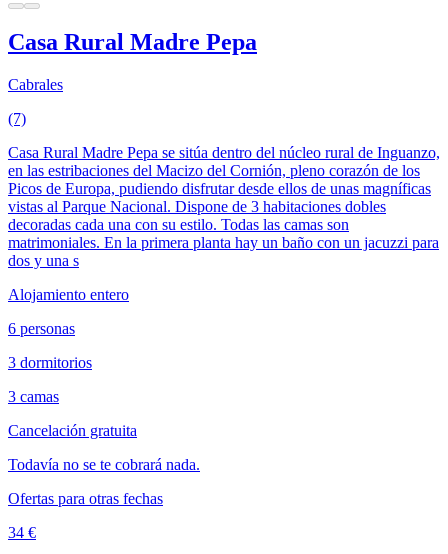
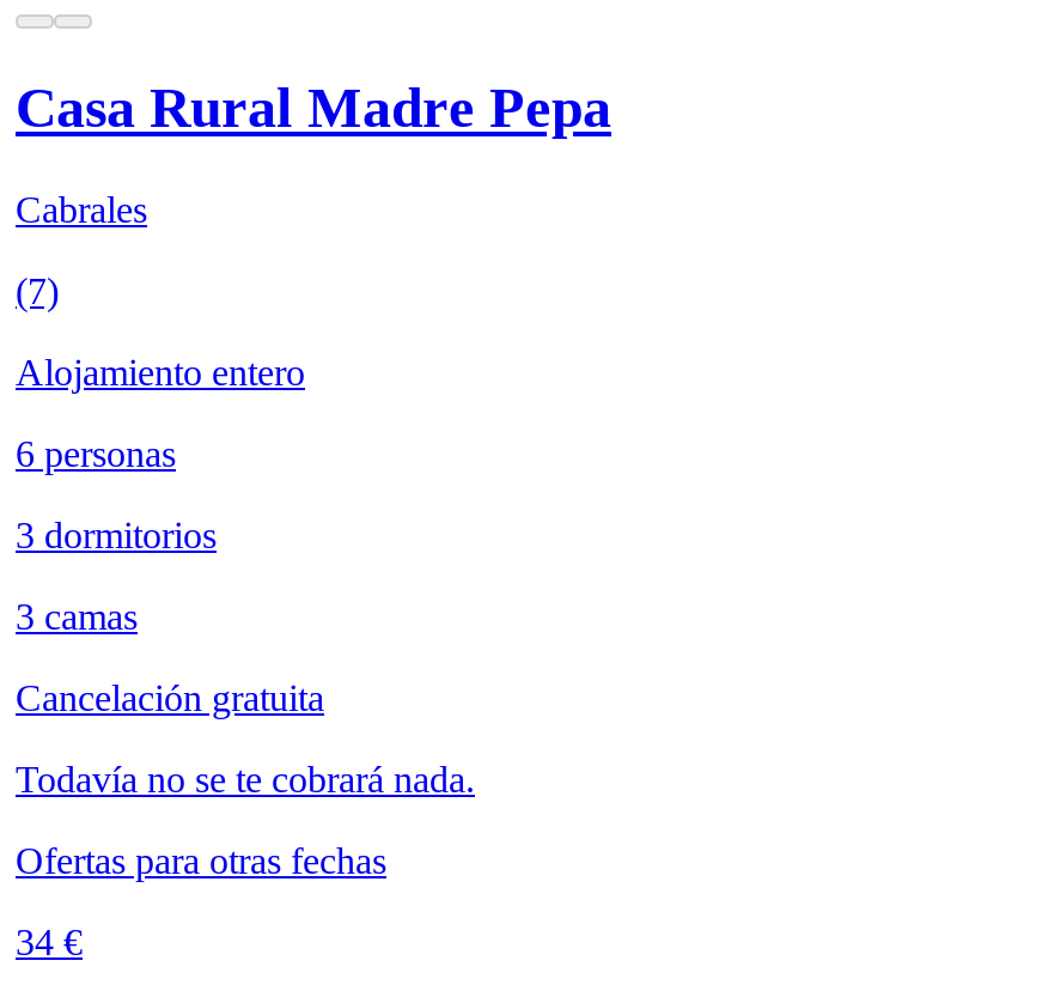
- Casa Rural Madre Pepa se sitúa dentro del núcleo rural de Inguanzo,
- en las estribaciones del Macizo del Cornión, pleno corazón de los
- Picos de Europa, pudiendo disfrutar desde ellos de unas magníficas
- vistas al Parque Nacional. Dispone de 3 habitaciones dobles
- decoradas cada una con su estilo. Todas las camas son
- matrimoniales. En la primera planta hay un baño con un jacuzzi para
- dos y una s
